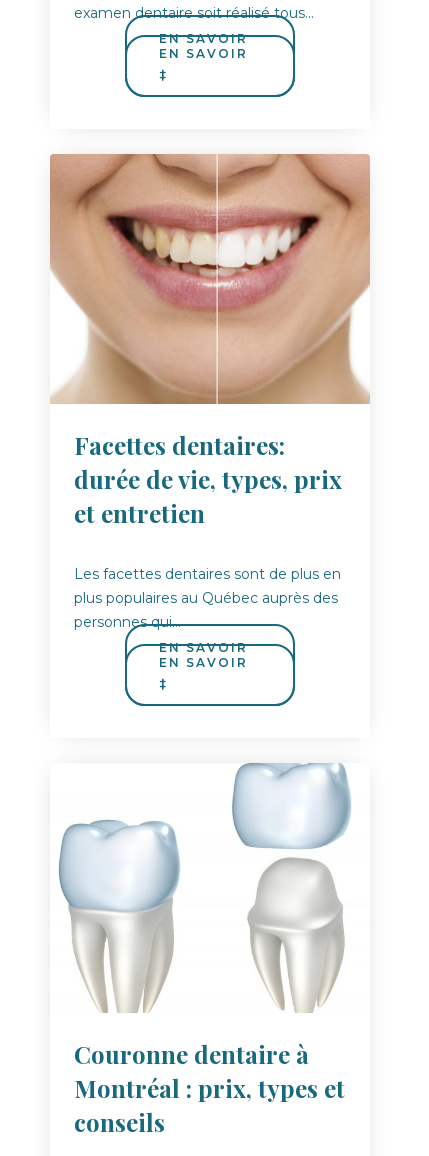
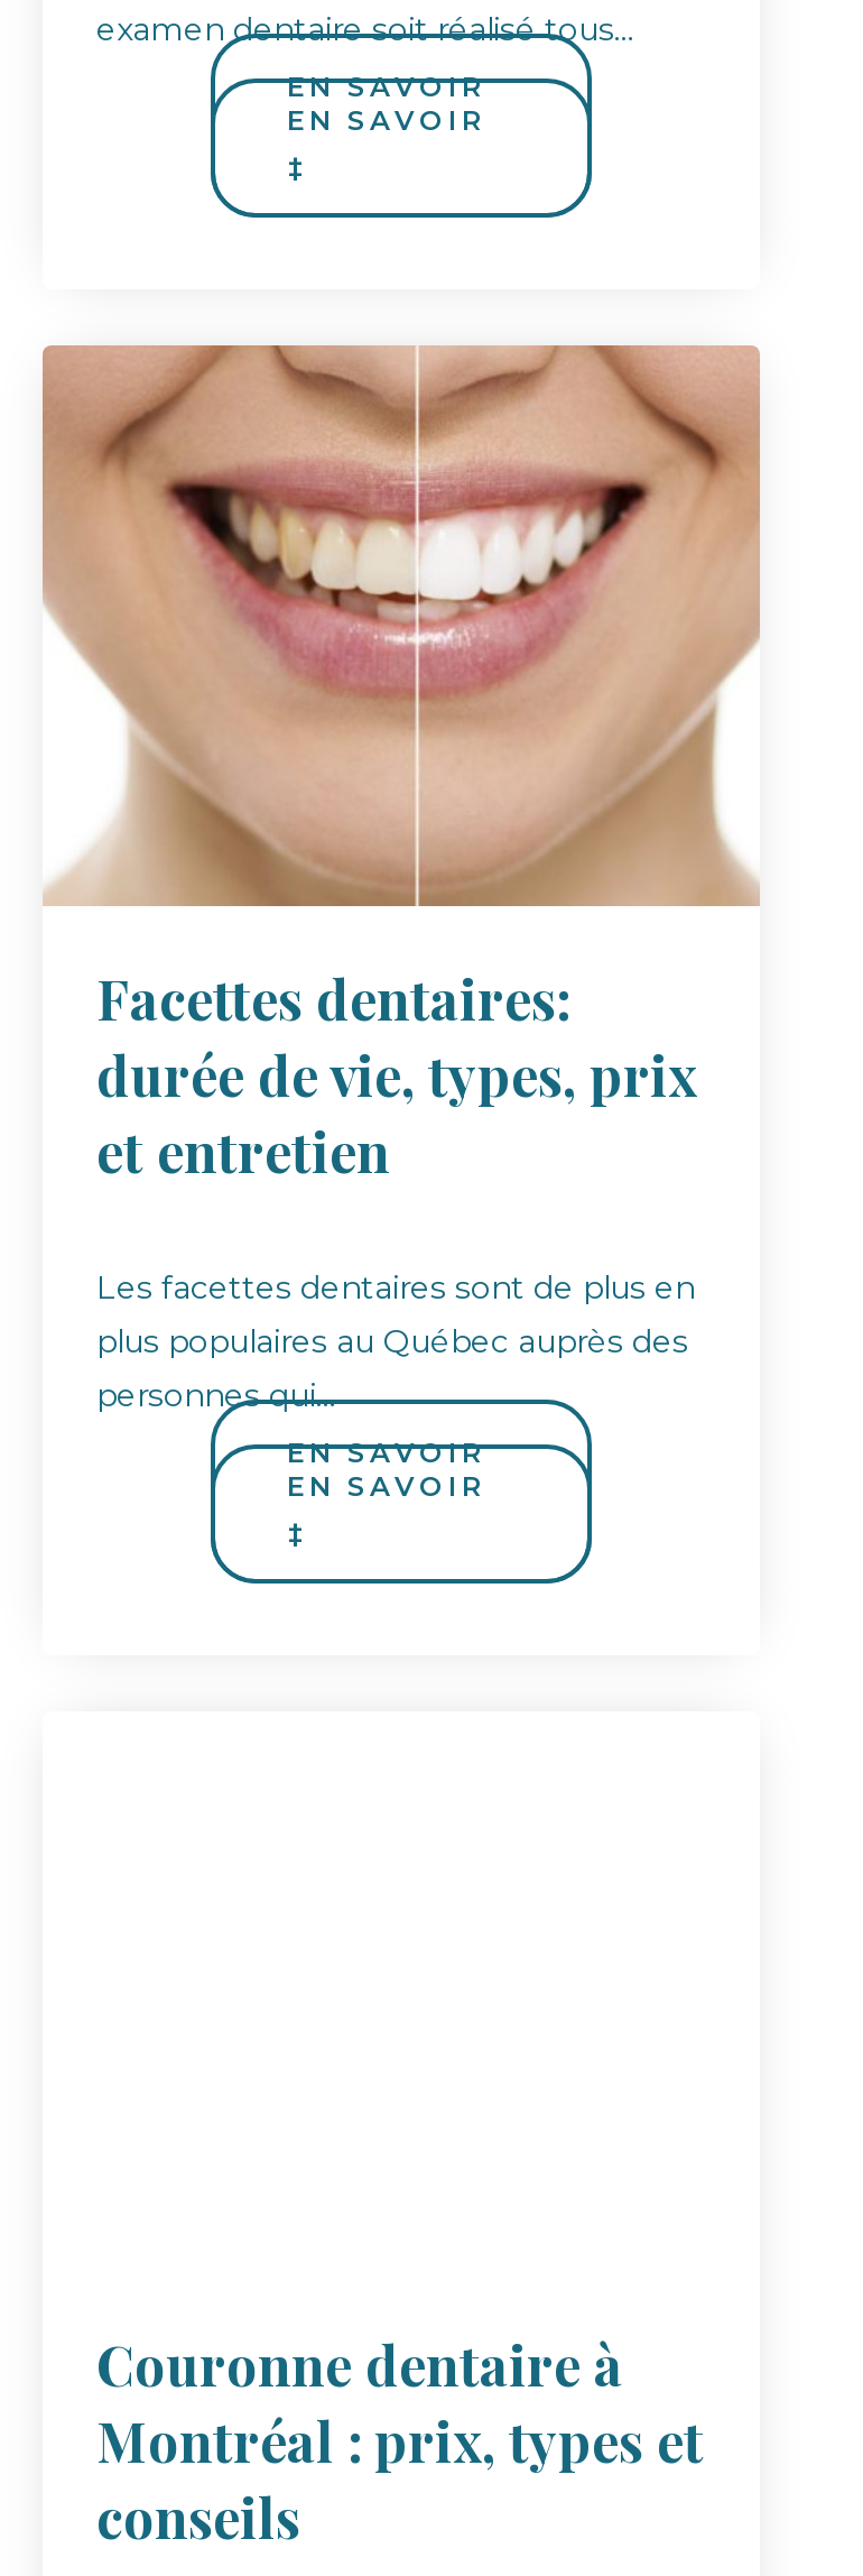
- [image]

- [image]

- [image]
